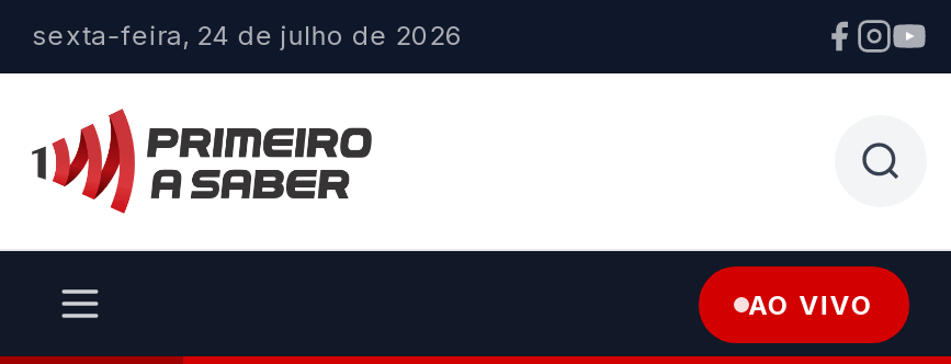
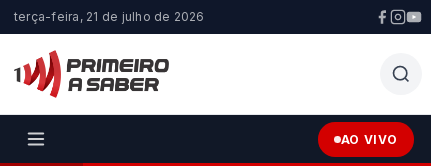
- sexta-feira, 24 de julho de 2026
+ terça-feira, 21 de julho de 2026
